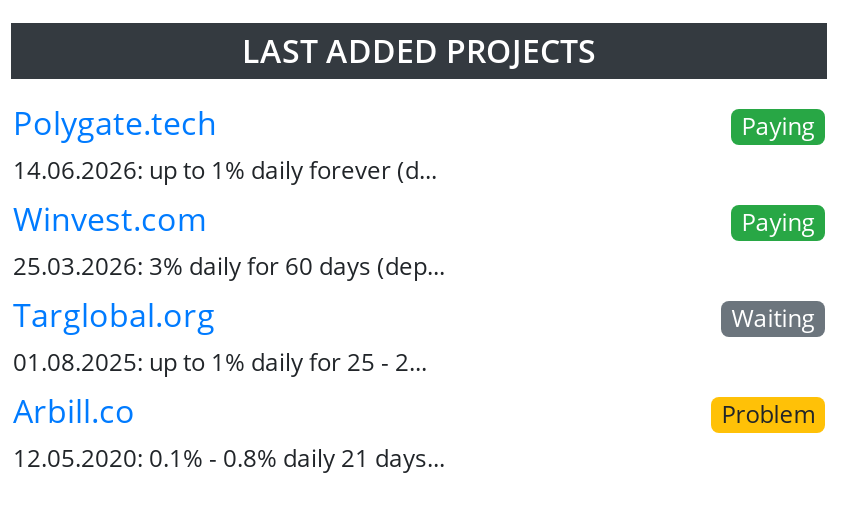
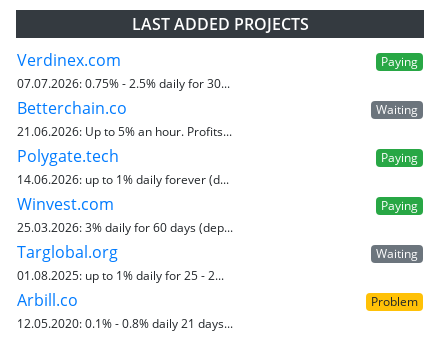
+ Verdinex.com
+ Paying
+ 07.07.2026: 0.75% - 2.5% daily for 30...
+ Betterchain.co
+ Waiting
+ 21.06.2026: Up to 5% an hour. Profits...
